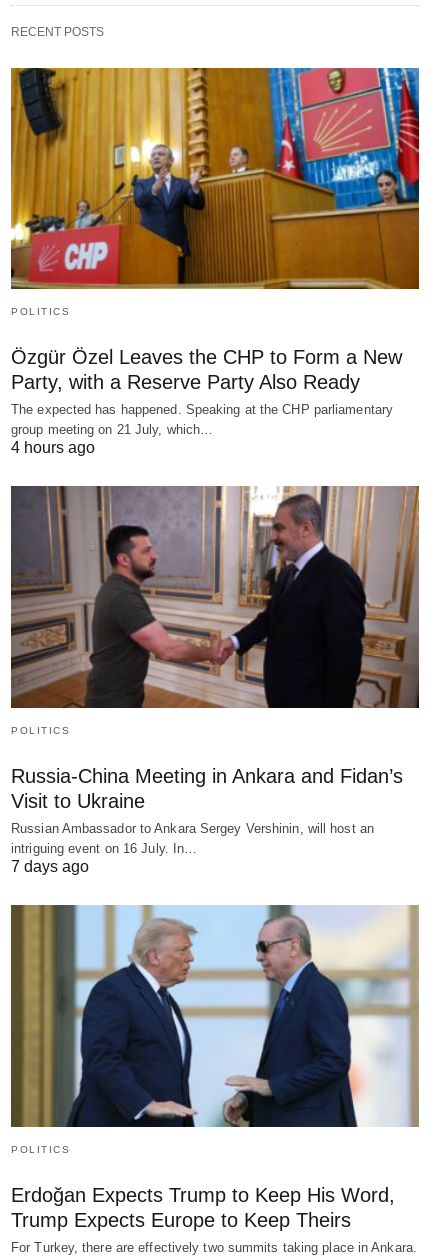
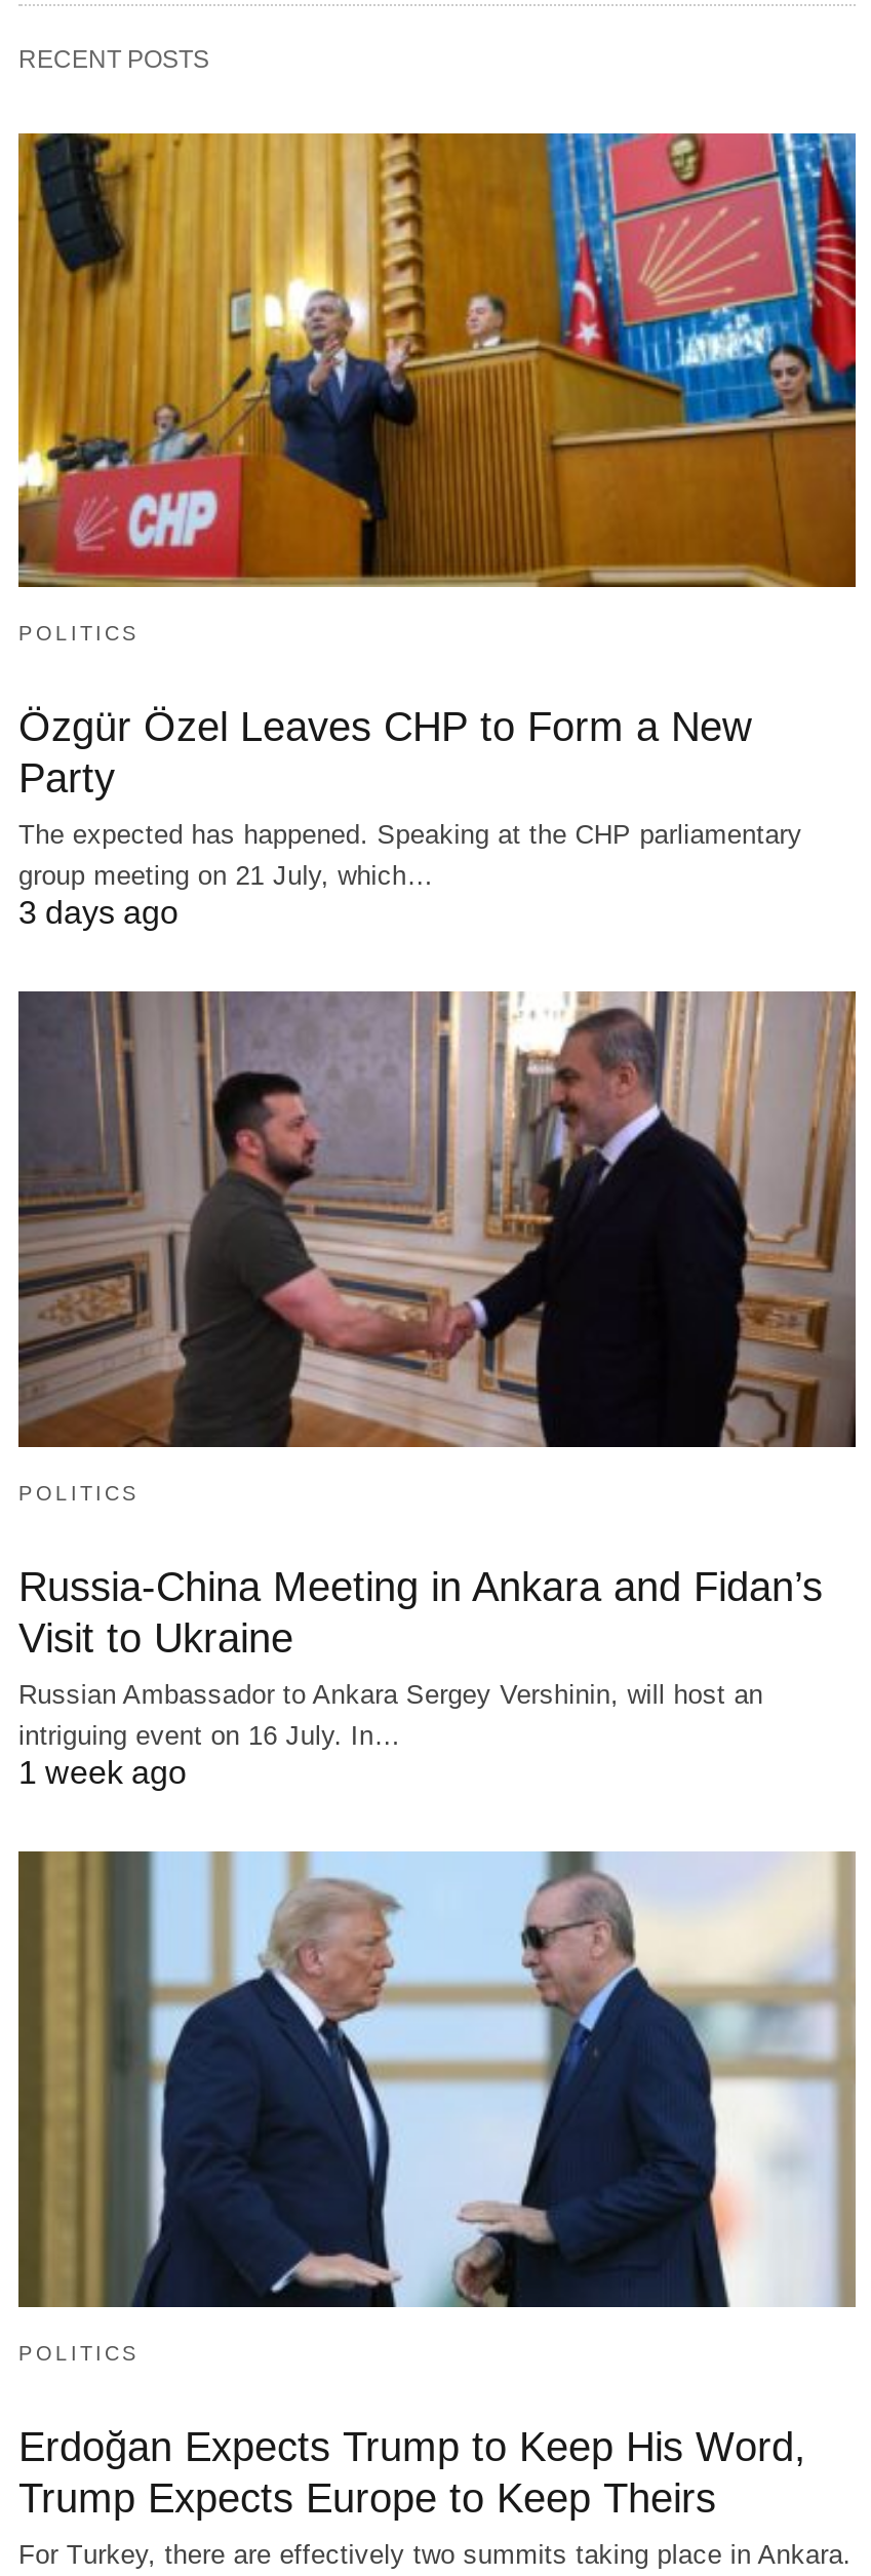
- Özgür Özel Leaves the CHP to Form a New
- Party, with a Reserve Party Also Ready
+ Özgür Özel Leaves CHP to Form a New
+ Party

- 4 hours ago
+ 3 days ago

- 7 days ago
+ 1 week ago
